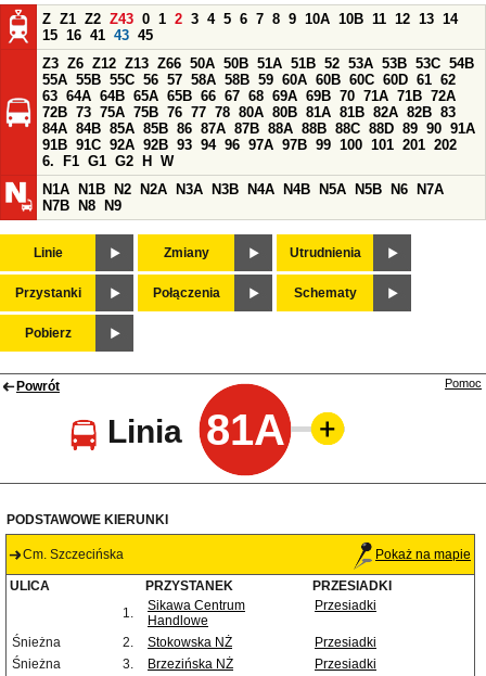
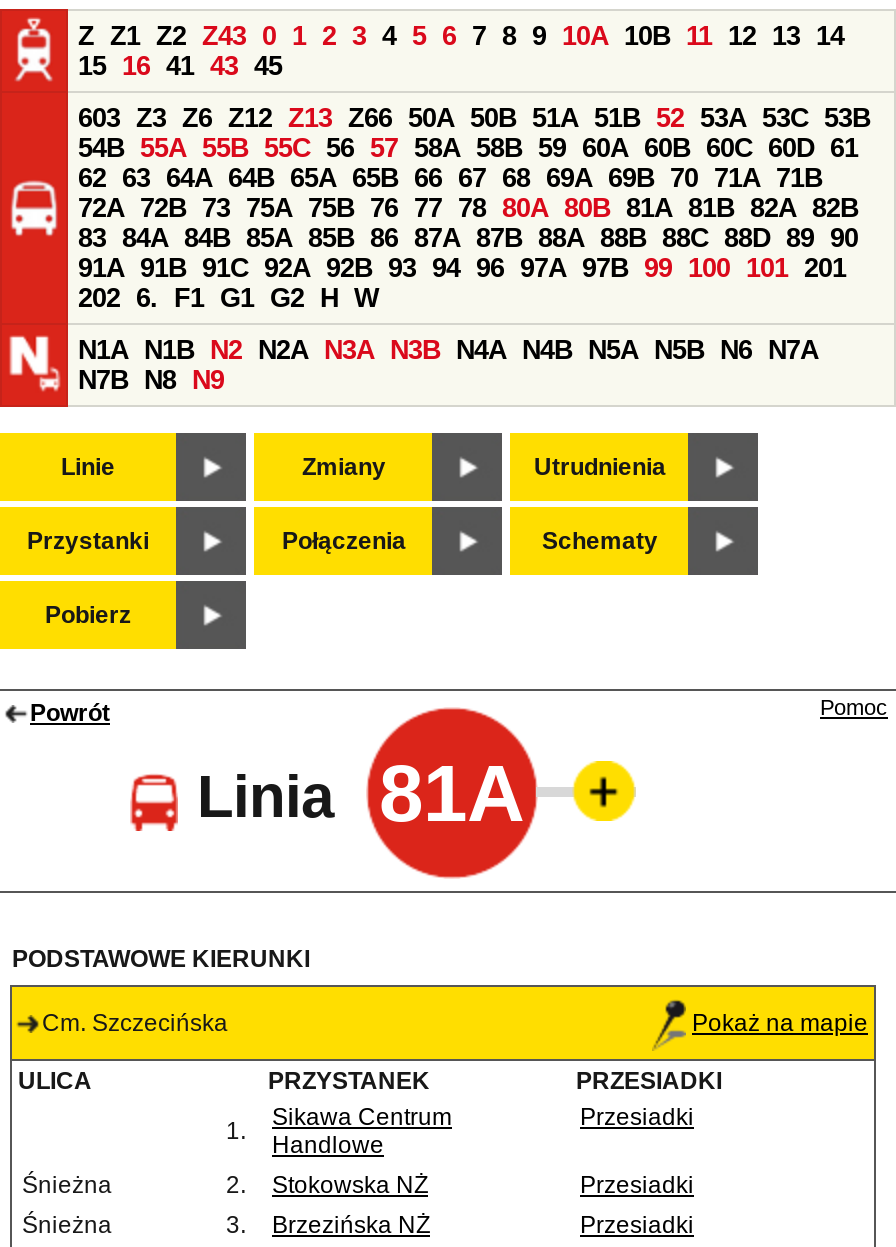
- Z3 Z6 Z12 Z13 Z66 50A 50B 51A 51B 52 53A 53B 53C 54B
- 55A 55B 55C 56 57 58A 58B 59 60A 60B 60C 60D 61 62
- 63 64A 64B 65A 65B 66 67 68 69A 69B 70 71A 71B 72A
- 72B 73 75A 75B 76 77 78 80A 80B 81A 81B 82A 82B 83
- 84A 84B 85A 85B 86 87A 87B 88A 88B 88C 88D 89 90 91A
- 91B 91C 92A 92B 93 94 96 97A 97B 99 100 101 201 202
- 6. F1 G1 G2 H W
+ 603 Z3 Z6 Z12 Z13 Z66 50A 50B 51A 51B 52 53A 53C 53B
+ 54B 55A 55B 55C 56 57 58A 58B 59 60A 60B 60C 60D 61
+ 62 63 64A 64B 65A 65B 66 67 68 69A 69B 70 71A 71B
+ 72A 72B 73 75A 75B 76 77 78 80A 80B 81A 81B 82A 82B
+ 83 84A 84B 85A 85B 86 87A 87B 88A 88B 88C 88D 89 90
+ 91A 91B 91C 92A 92B 93 94 96 97A 97B 99 100 101 201
+ 202 6. F1 G1 G2 H W
